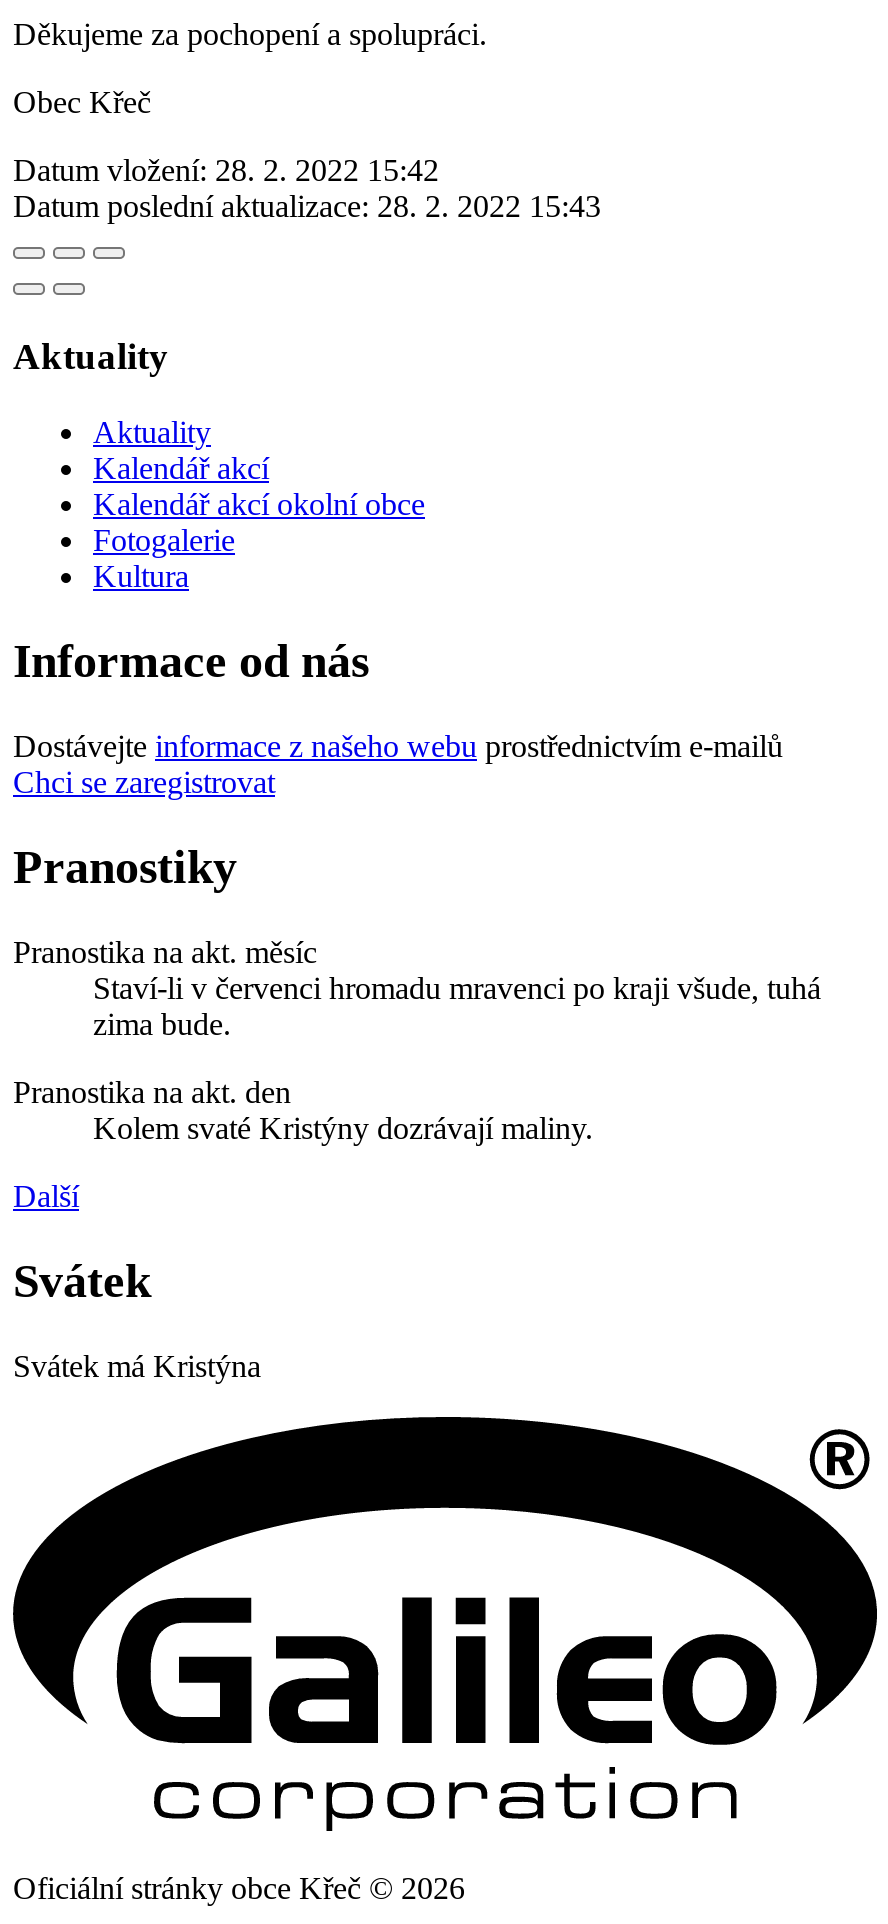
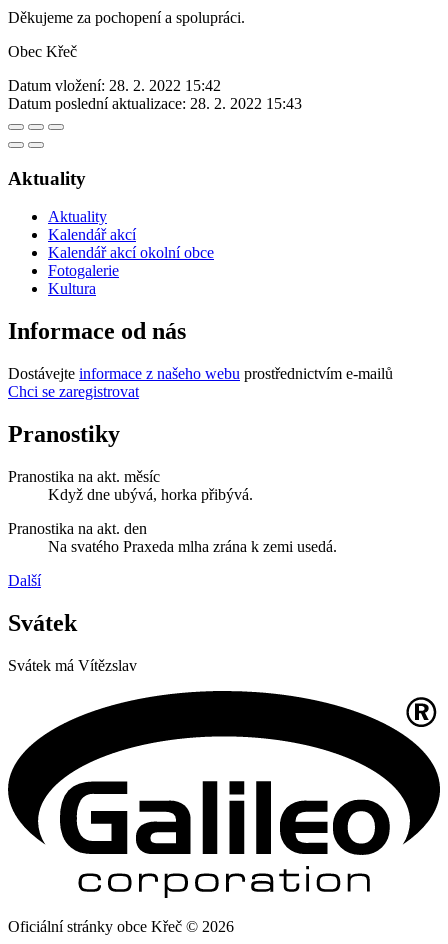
- Staví-li v červenci hromadu mravenci po kraji všude, tuhá
- zima bude.
+ Když dne ubývá, horka přibývá.

- Kolem svaté Kristýny dozrávají maliny.
+ Na svatého Praxeda mlha zrána k zemi usedá.

- Svátek má Kristýna
+ Svátek má Vítězslav
